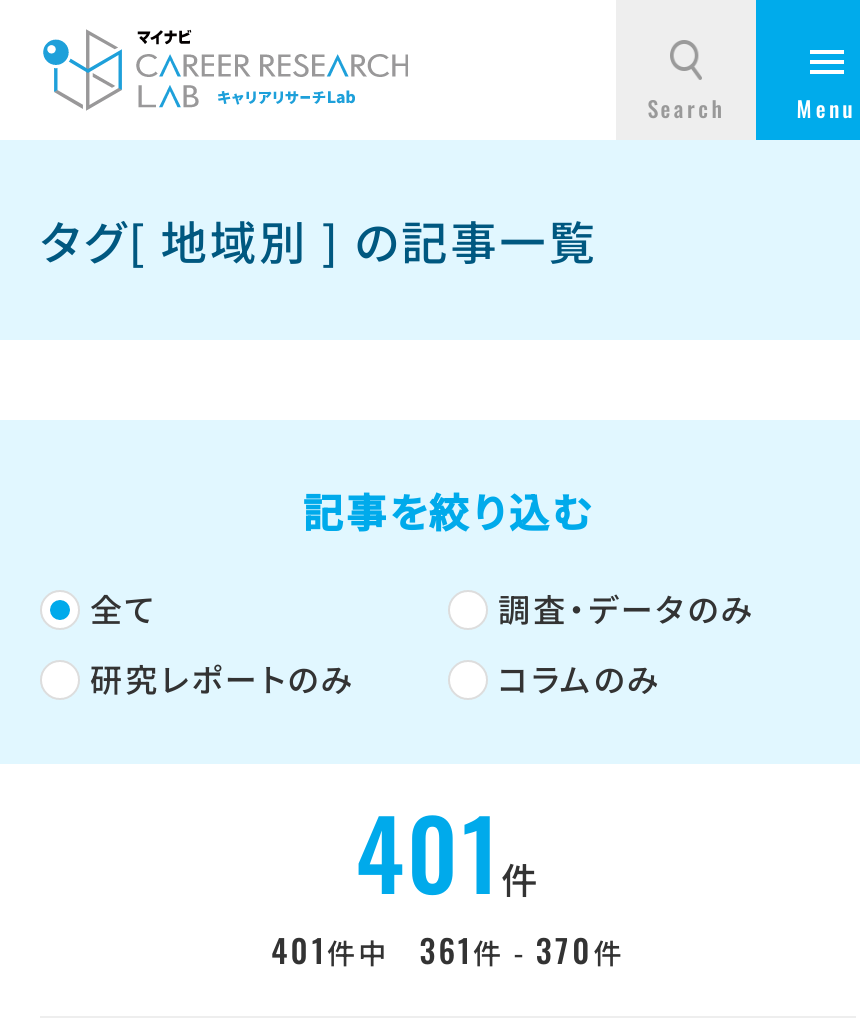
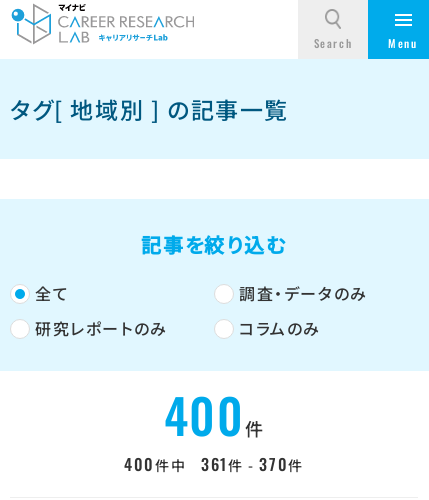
- 401件
+ 400件

- 401件中 361件 - 370件
+ 400件中 361件 - 370件
